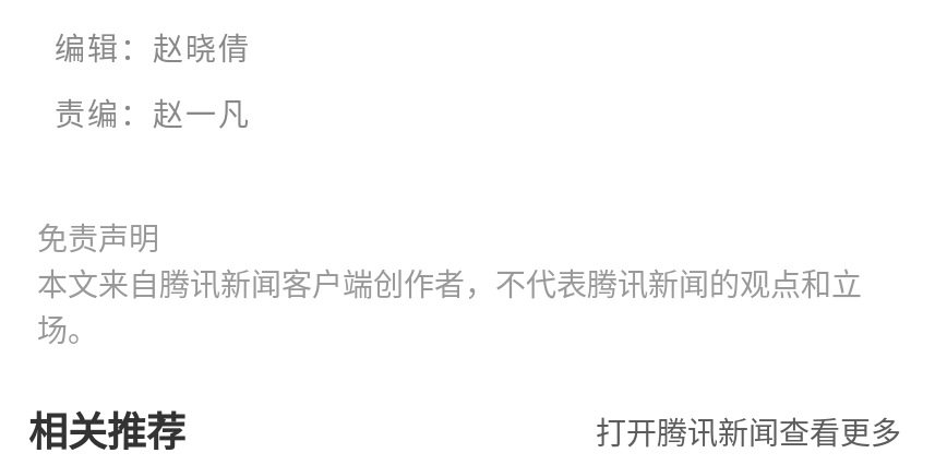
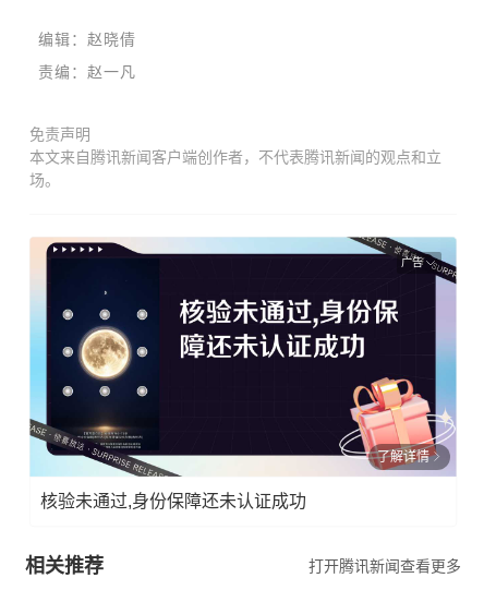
+ [image]
+ 广告

+ 了解详情
+ 核验未通过,身份保障还未认证成功
